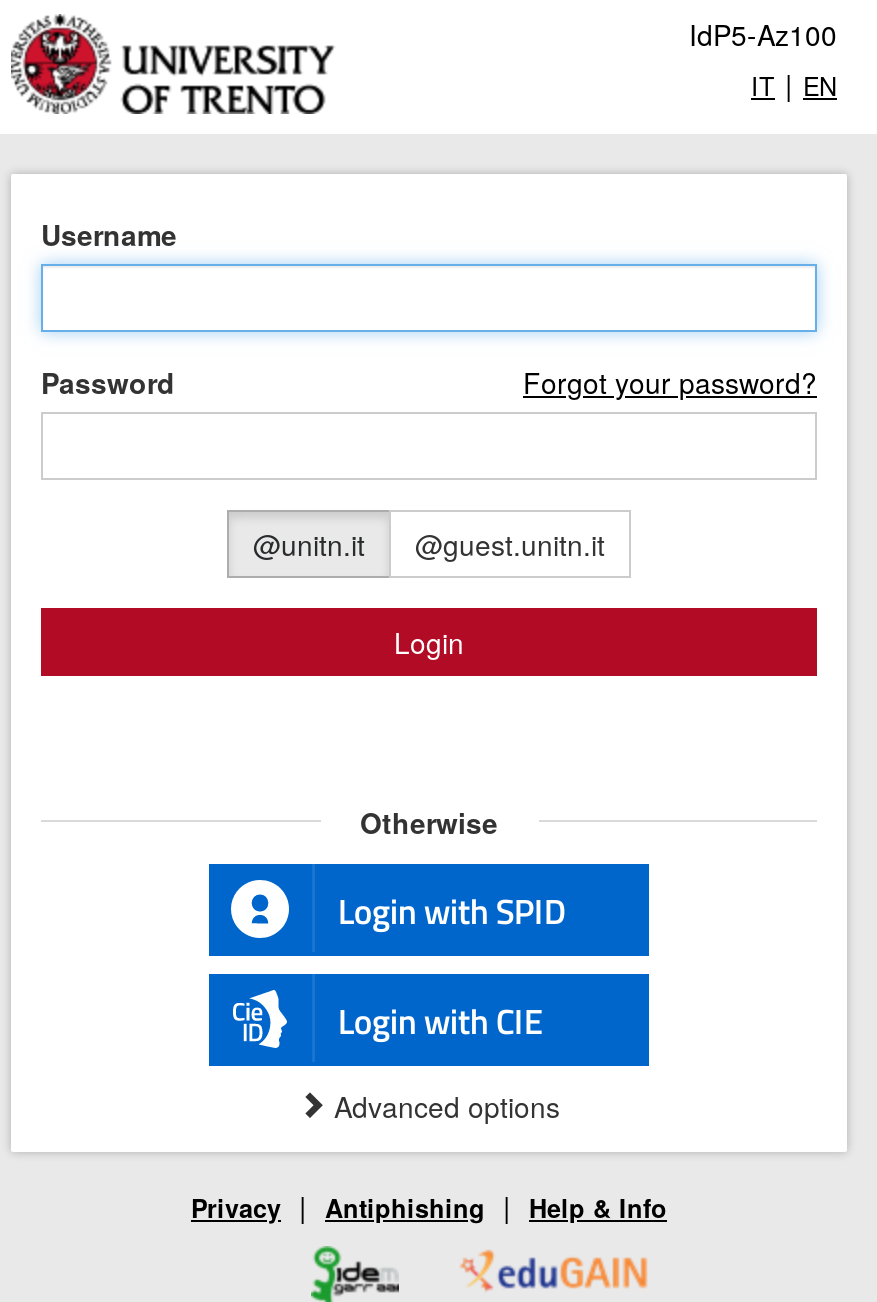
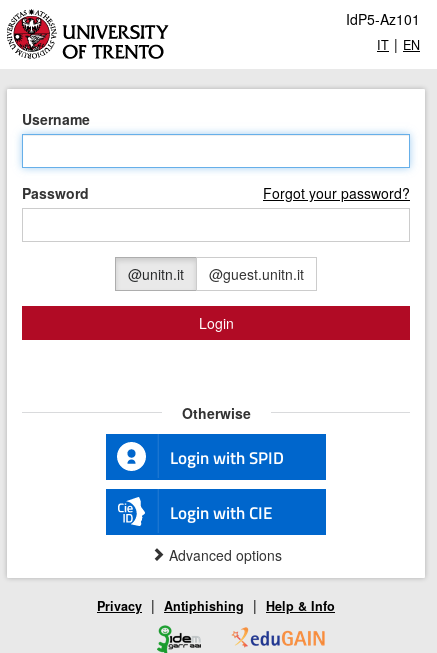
- IdP5-Az100
+ IdP5-Az101
